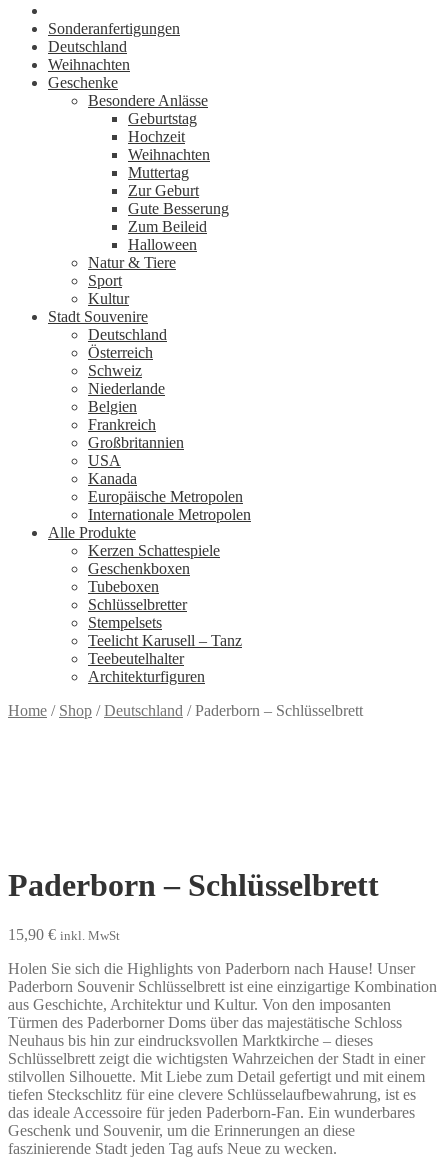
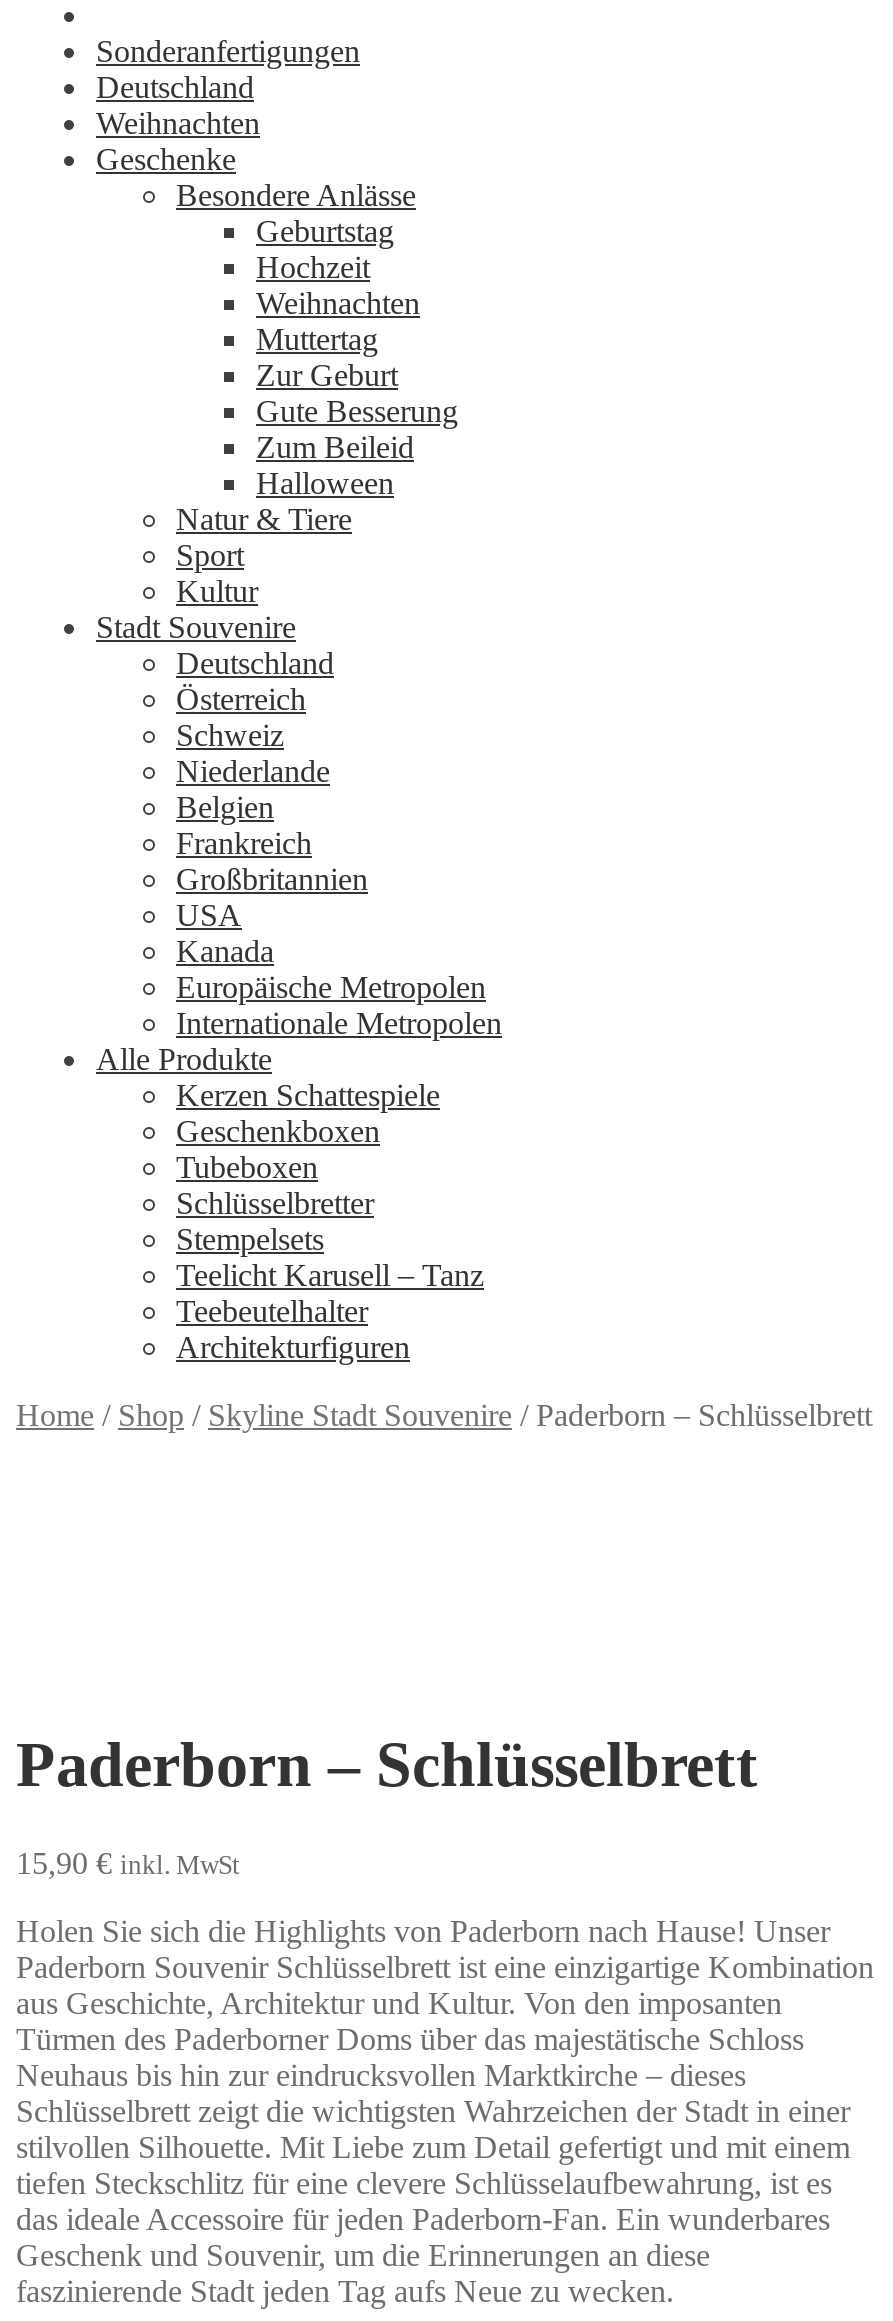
- Home / Shop / Deutschland / Paderborn – Schlüsselbrett
+ Home / Shop / Skyline Stadt Souvenire / Paderborn – Schlüsselbrett
